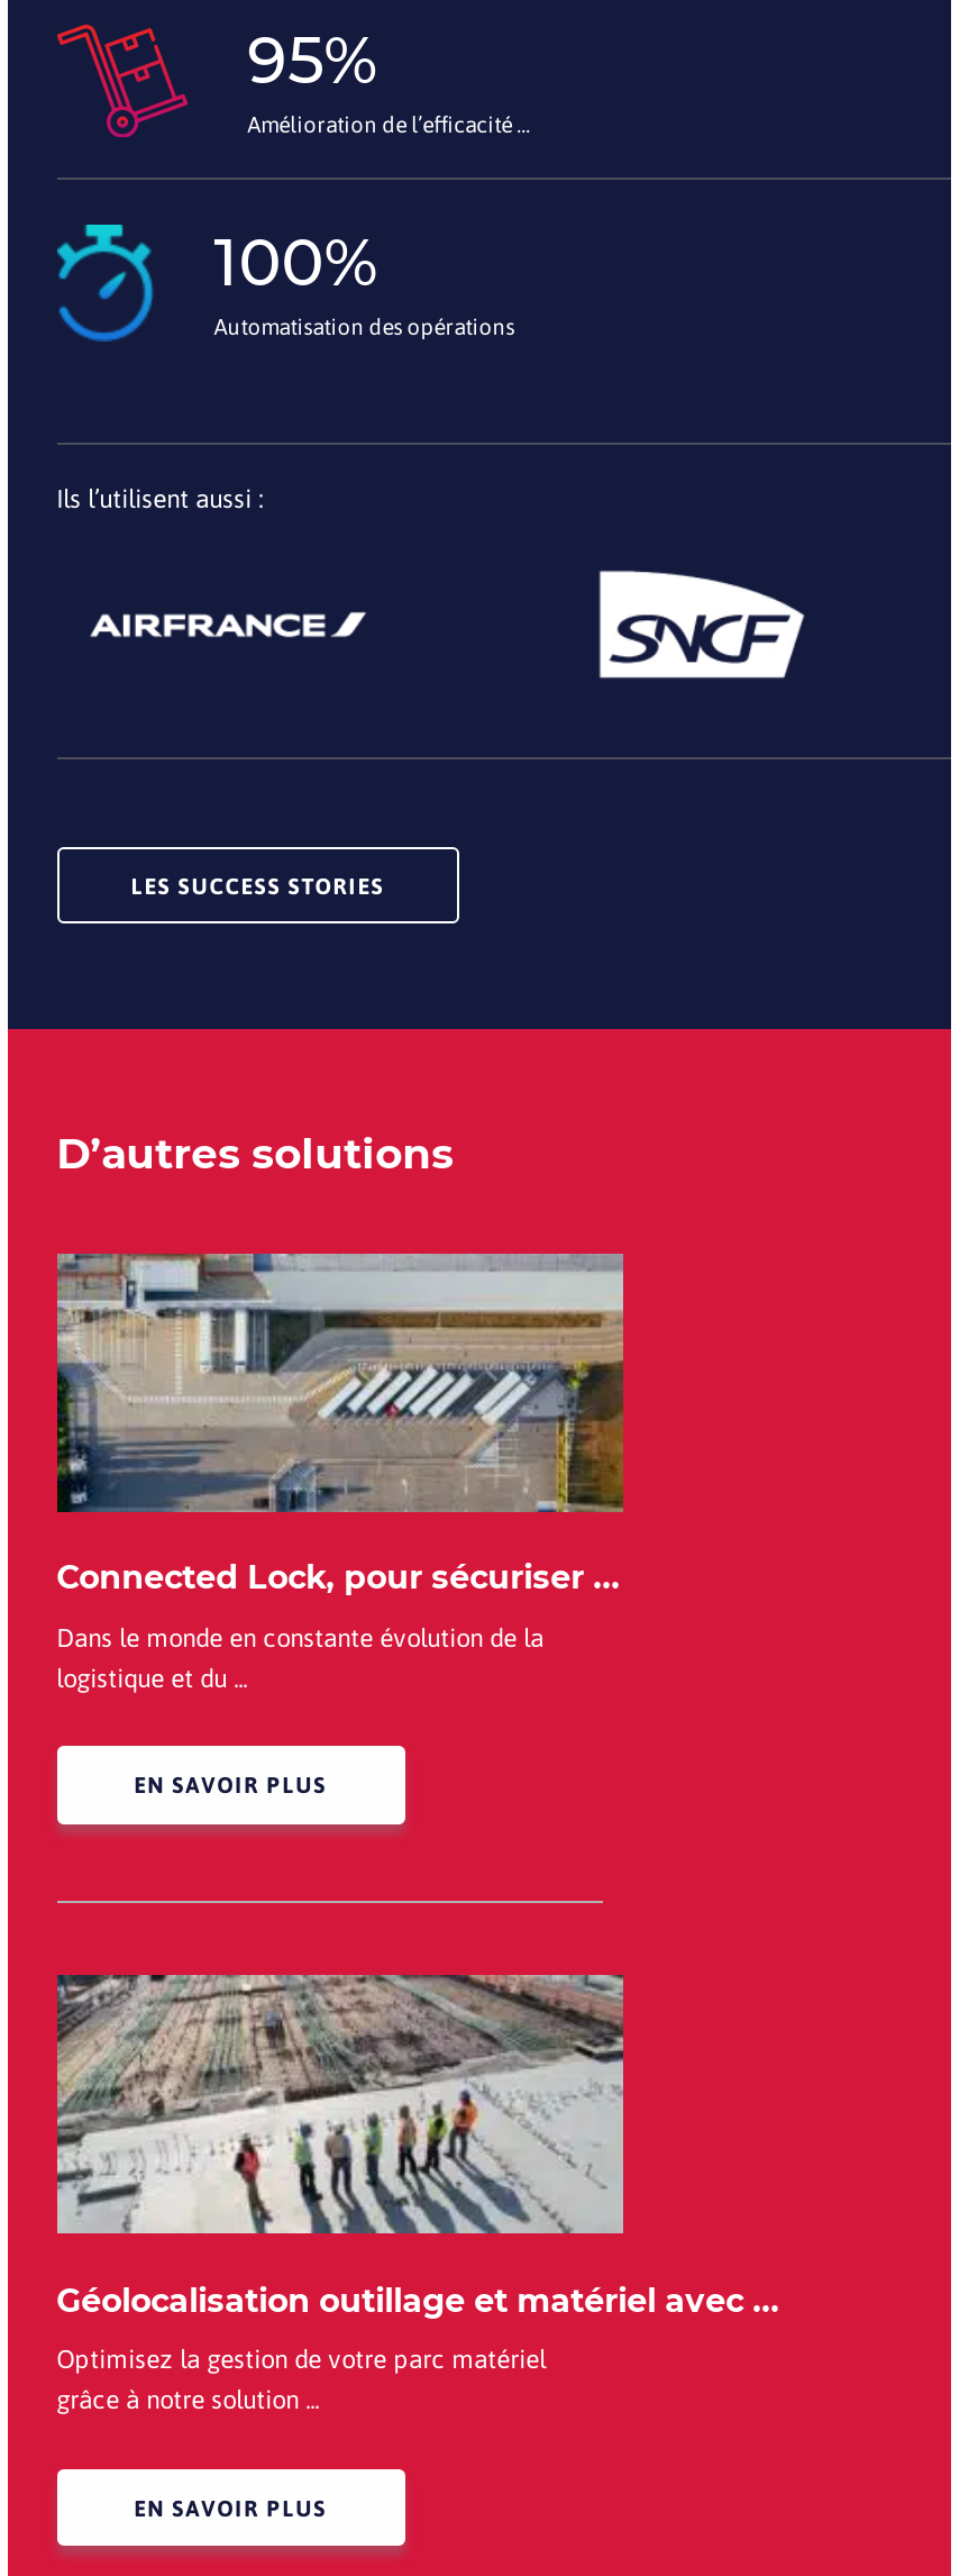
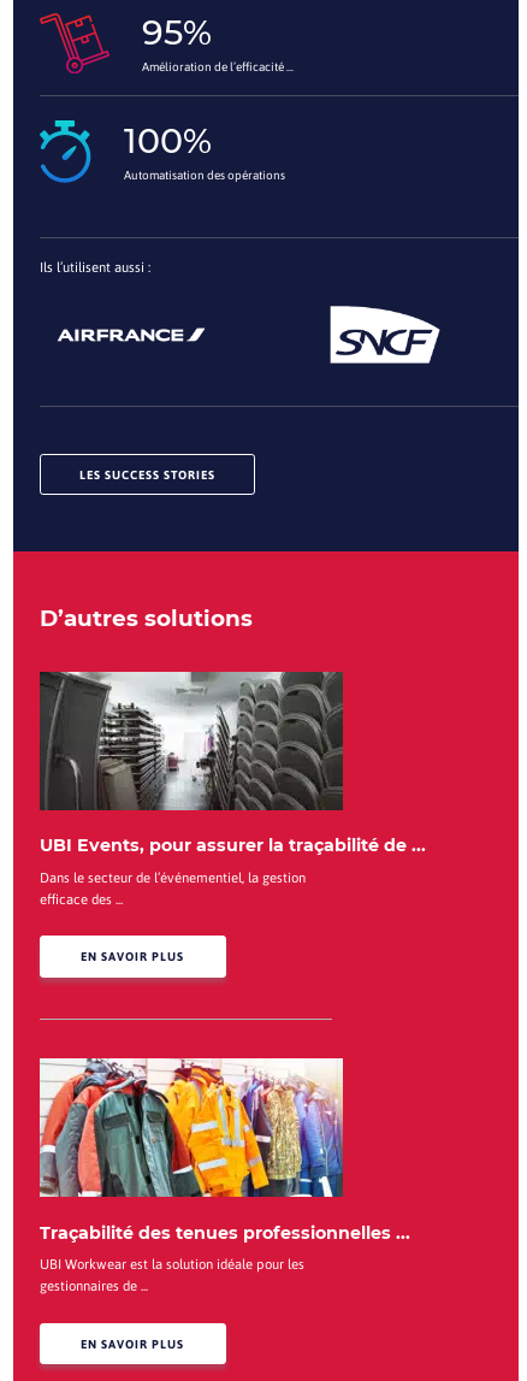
- [image]
- Connected Lock, pour sécuriser ...
+ [image]
+ UBI Events, pour assurer la traçabilité de ...

- Dans le monde en constante évolution de la
- logistique et du ...
+ Dans le secteur de l’événementiel, la gestion
+ efficace des ...

- [image]
- Géolocalisation outillage et matériel avec ...
+ [image]
+ Traçabilité des tenues professionnelles ...

- Optimisez la gestion de votre parc matériel
- grâce à notre solution ...
+ UBI Workwear est la solution idéale pour les
+ gestionnaires de ...
